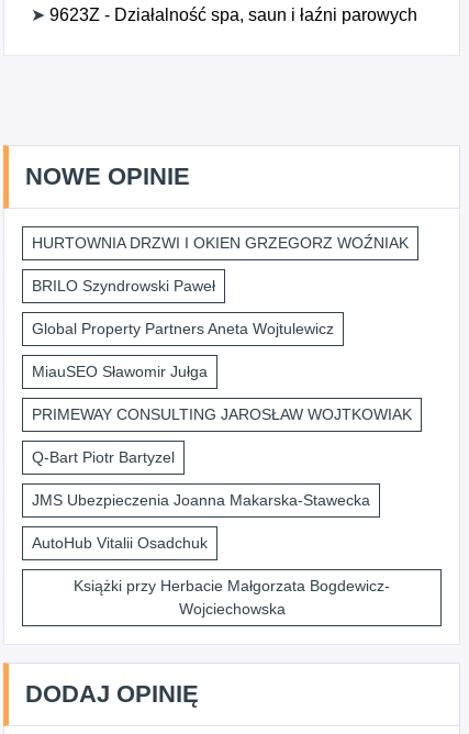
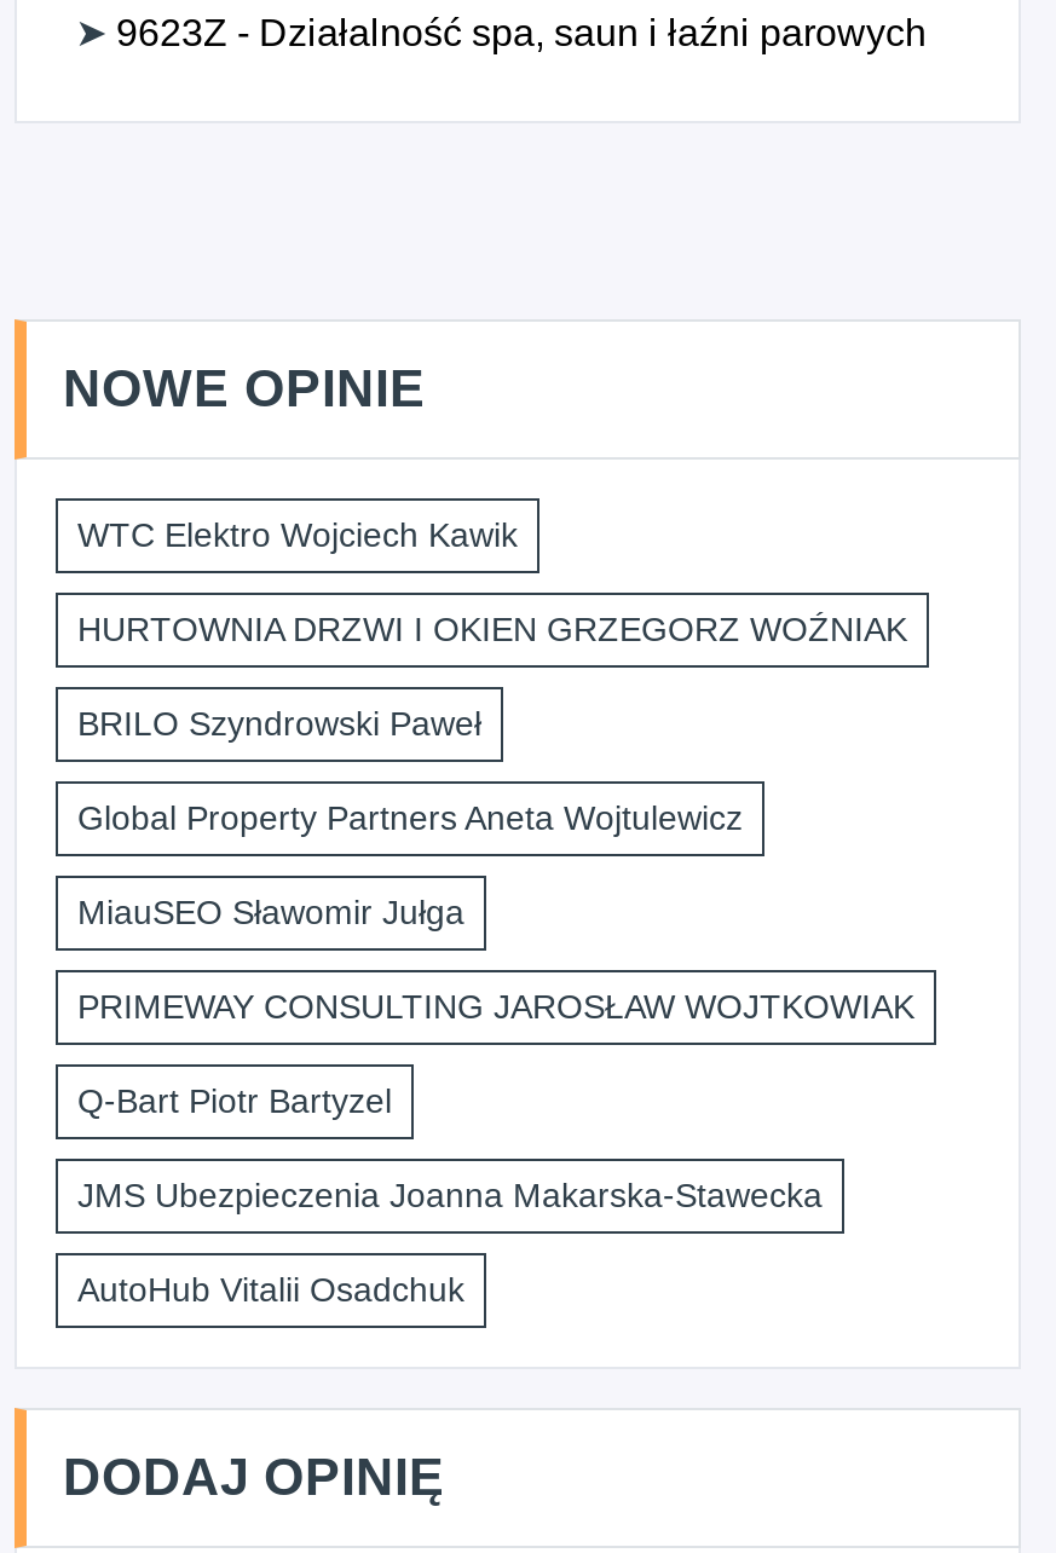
+ WTC Elektro Wojciech Kawik

moved down: HURTOWNIA DRZWI I OKIEN GRZEGORZ WOŹNIAK | BRILO Szyndrowski Paweł | Global Property Partners Aneta Wojtulewicz | MiauSEO Sławomir Jułga | PRIMEWAY CONSULTING JAROSŁAW WOJTKOWIAK | Q-Bart Piotr Bartyzel | JMS Ubezpieczenia Joanna Makarska-Stawecka | AutoHub Vitalii Osadchuk

- Książki przy Herbacie Małgorzata Bogdewicz-
- Wojciechowska
